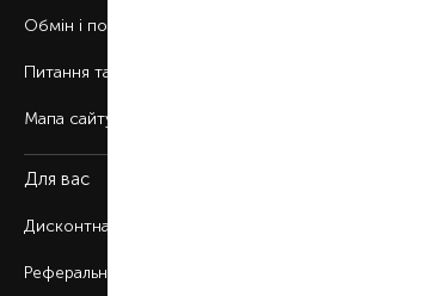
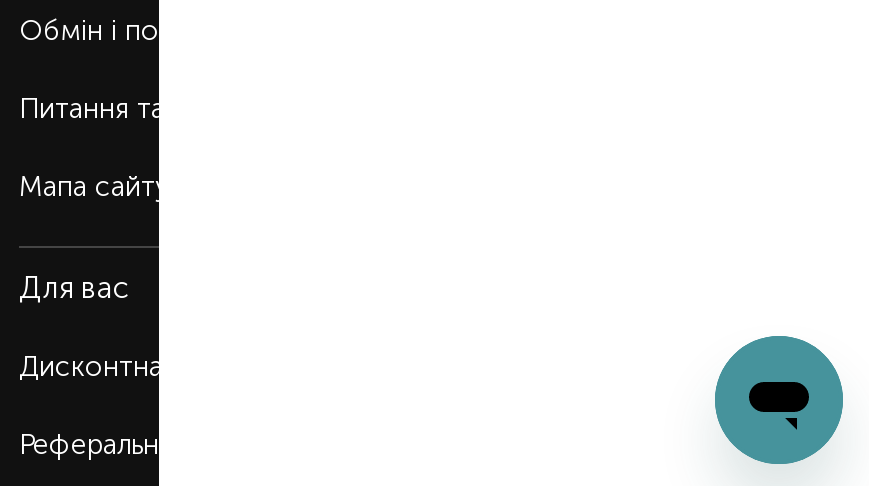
+ [image]
